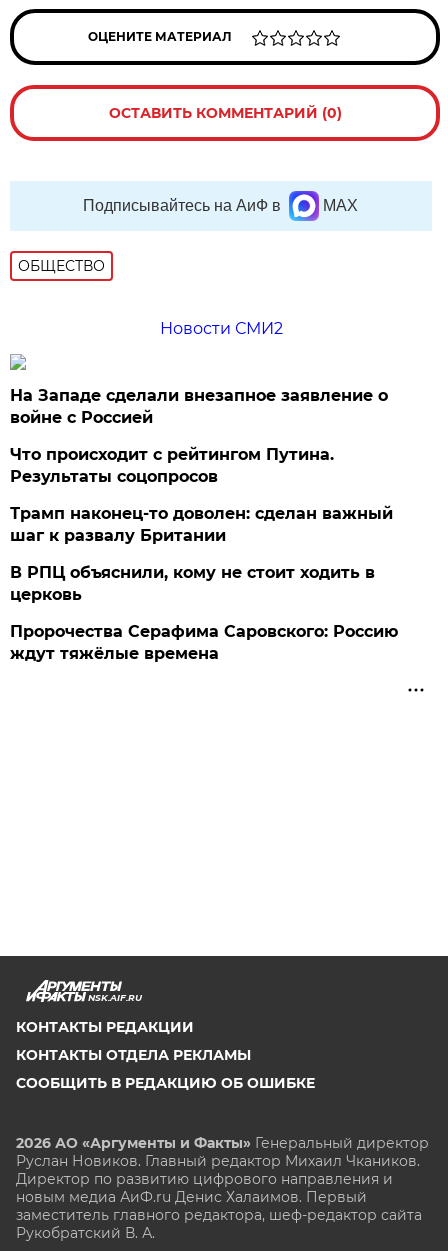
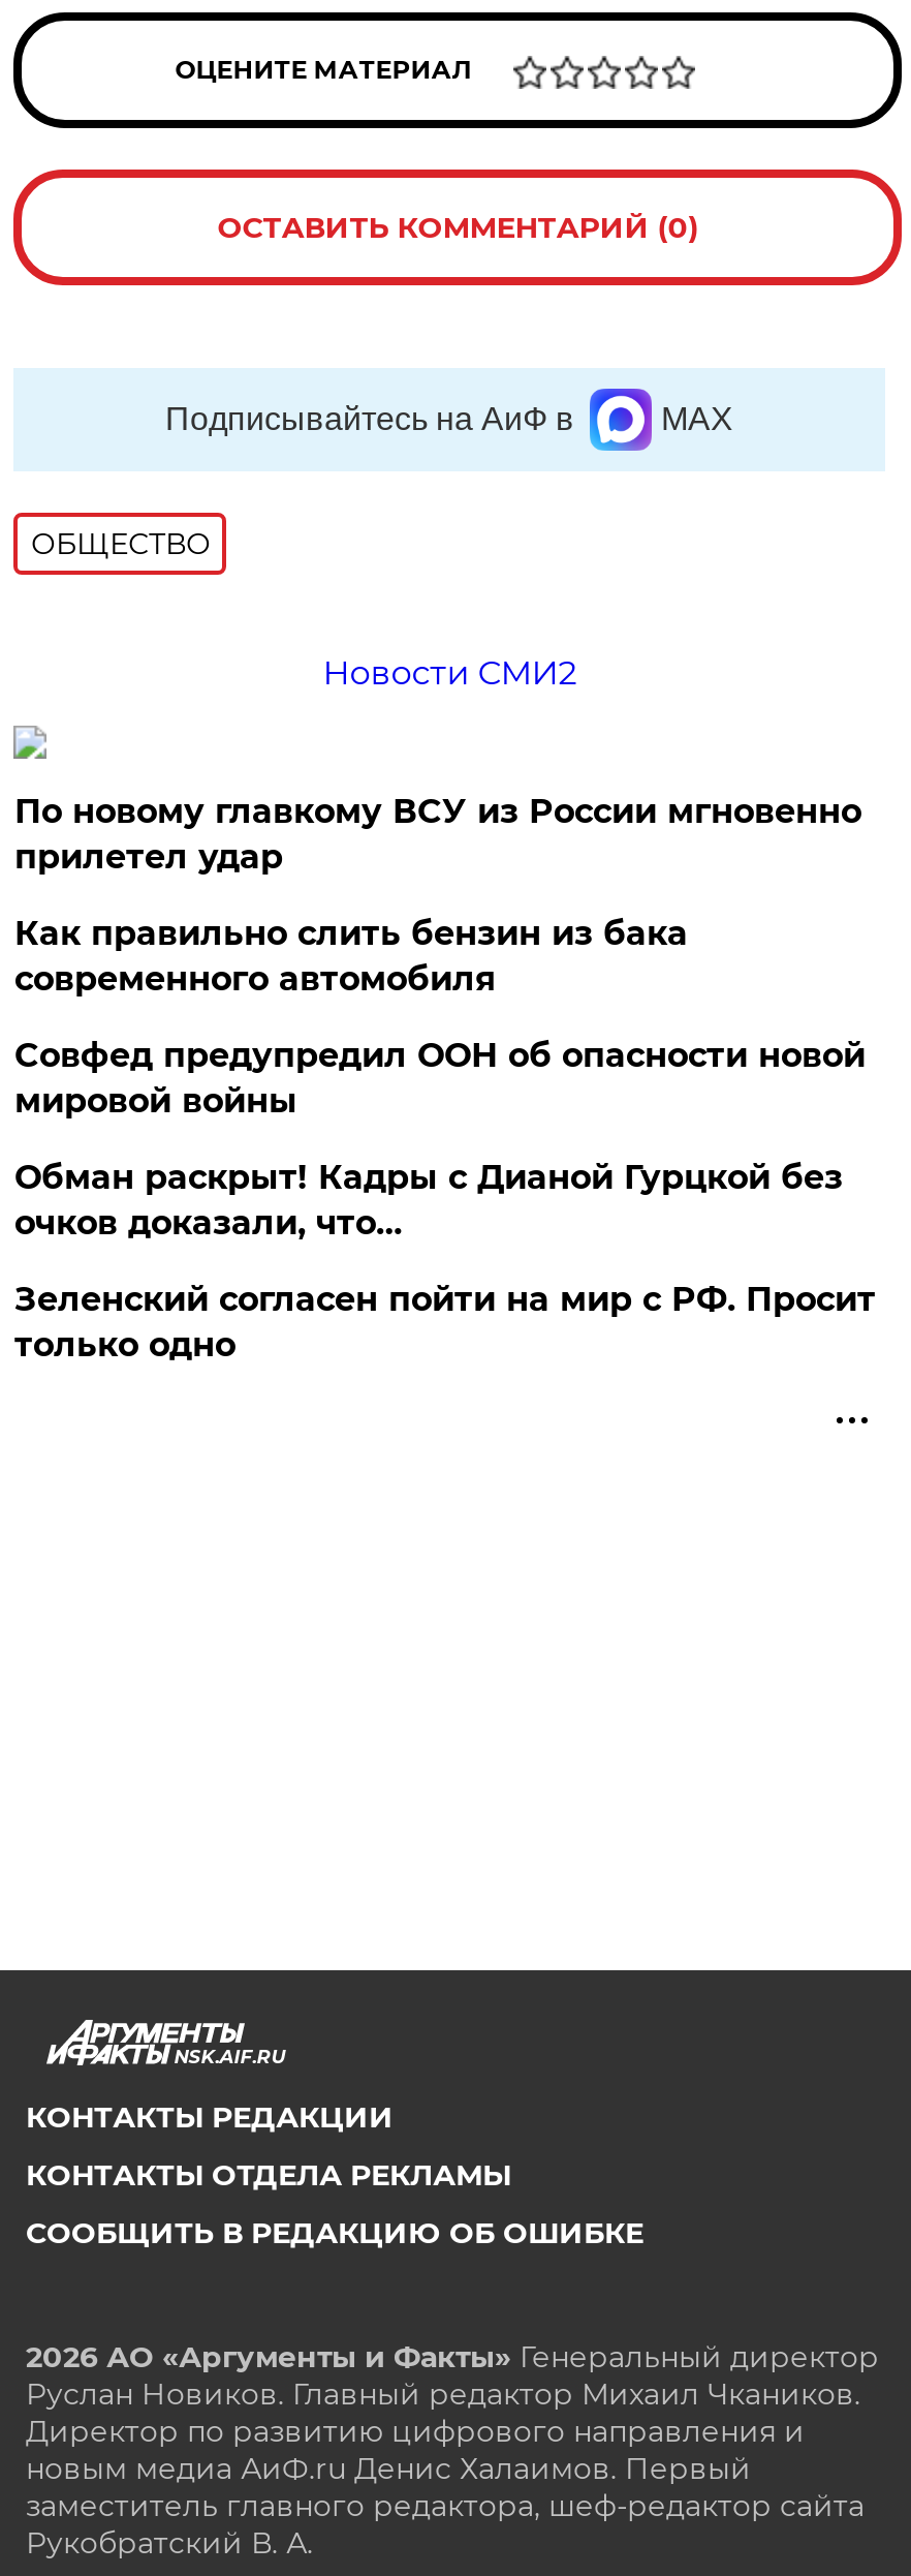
- На Западе сделали внезапное заявление о
- войне с Россией
+ По новому главкому ВСУ из России мгновенно
+ прилетел удар

- Что происходит с рейтингом Путина.
- Результаты соцопросов
+ Как правильно слить бензин из бака
+ современного автомобиля

- Трамп наконец-то доволен: сделан важный
- шаг к развалу Британии
+ Совфед предупредил ООН об опасности новой
+ мировой войны

- В РПЦ объяснили, кому не стоит ходить в
- церковь
+ Обман раскрыт! Кадры с Дианой Гурцкой без
+ очков доказали, что…

- Пророчества Серафима Саровского: Россию
- ждут тяжёлые времена
+ Зеленский согласен пойти на мир с РФ. Просит
+ только одно
